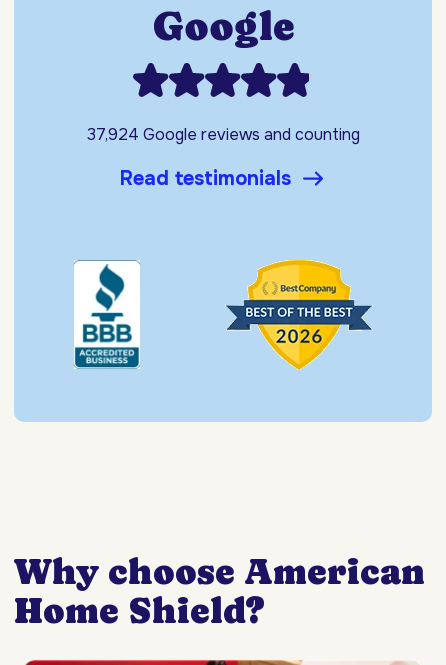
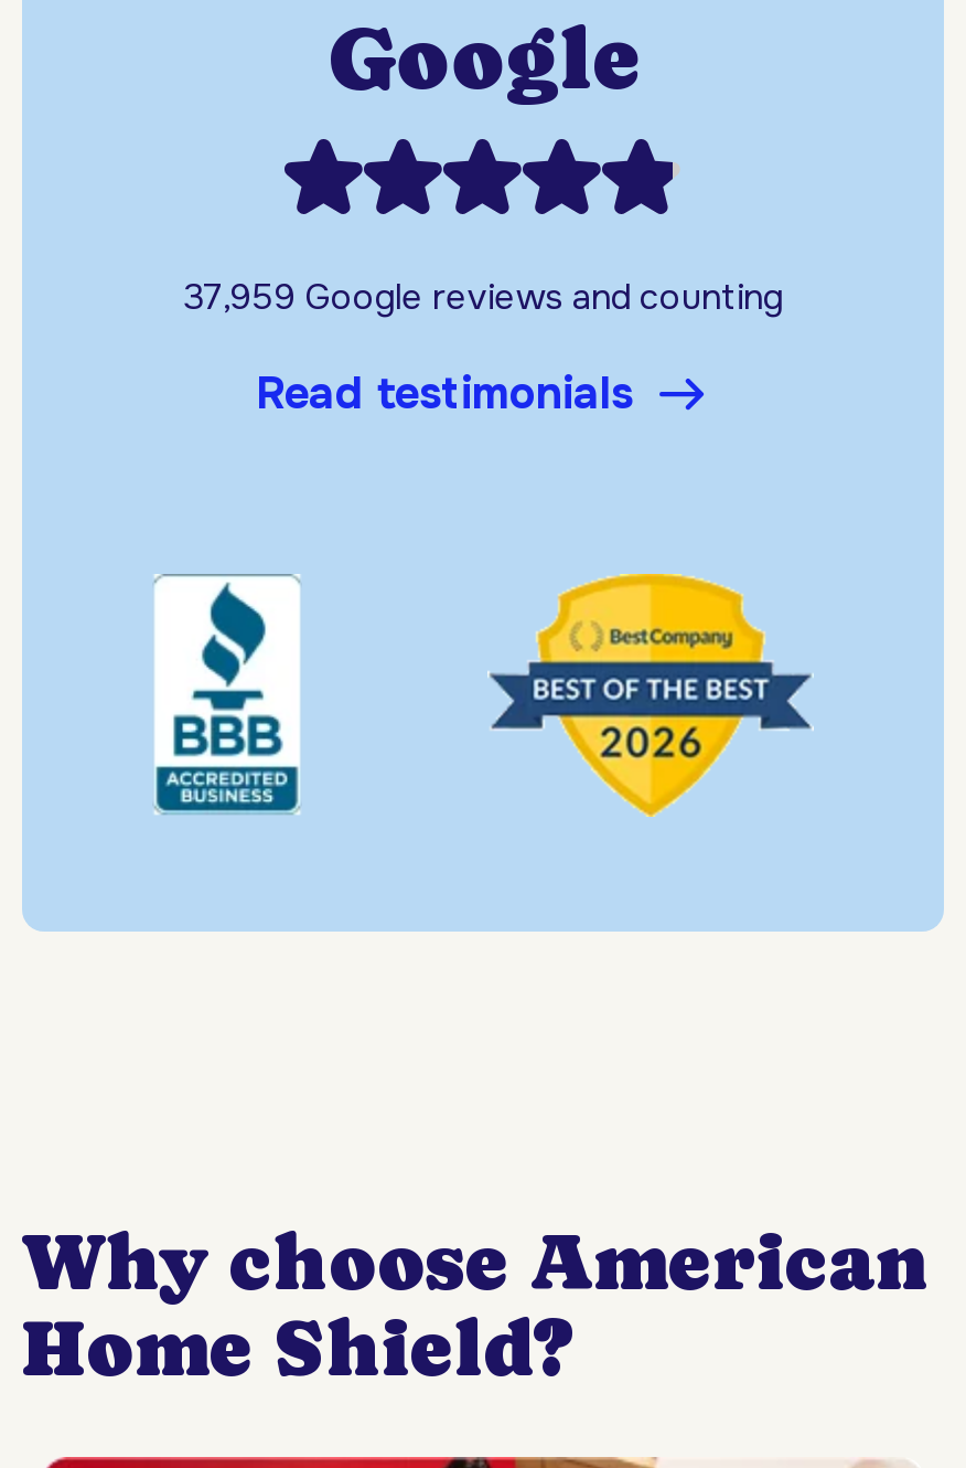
- 37,924 Google reviews and counting
+ 37,959 Google reviews and counting
